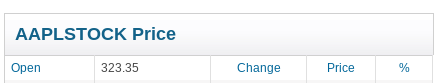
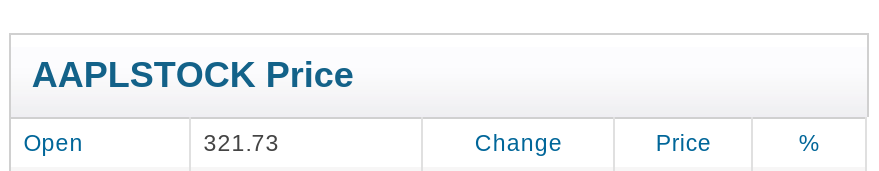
- 323.35
+ 321.73
